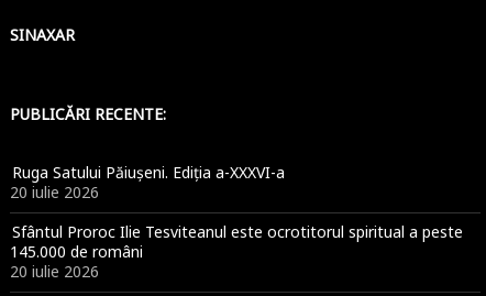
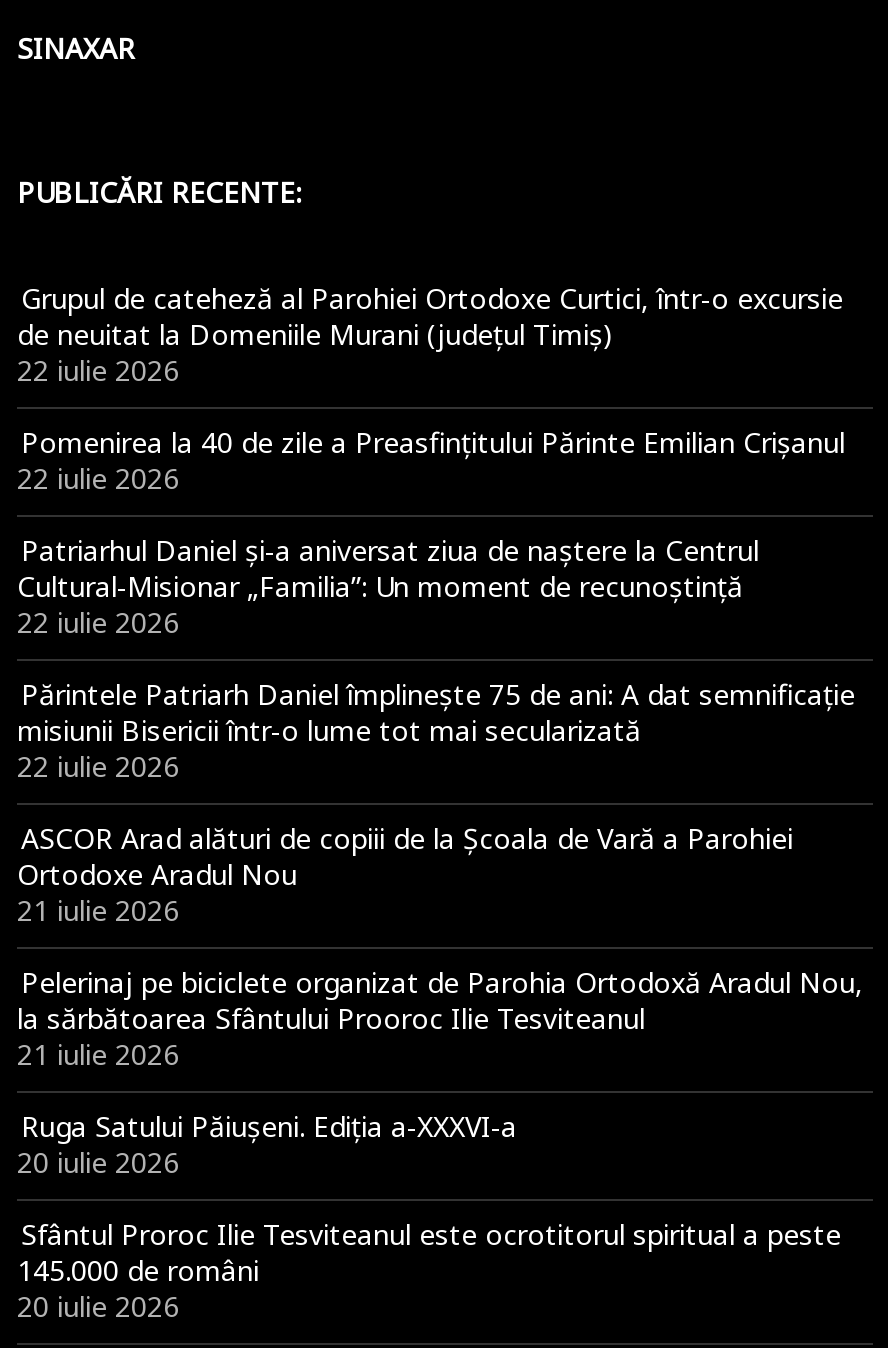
+ Grupul de cateheză al Parohiei Ortodoxe Curtici, într-o excursie
+ de neuitat la Domeniile Murani (județul Timiș)
+ 22 iulie 2026
+ Pomenirea la 40 de zile a Preasfințitului Părinte Emilian Crișanul
+ 22 iulie 2026
+ Patriarhul Daniel și-a aniversat ziua de naștere la Centrul
+ Cultural-Misionar „Familia”: Un moment de recunoștință
+ 22 iulie 2026
+ Părintele Patriarh Daniel împlinește 75 de ani: A dat semnificație
+ misiunii Bisericii într-o lume tot mai secularizată
+ 22 iulie 2026
+ ASCOR Arad alături de copiii de la Școala de Vară a Parohiei
+ Ortodoxe Aradul Nou
+ 21 iulie 2026
+ Pelerinaj pe biciclete organizat de Parohia Ortodoxă Aradul Nou,
+ la sărbătoarea Sfântului Prooroc Ilie Tesviteanul
+ 21 iulie 2026
